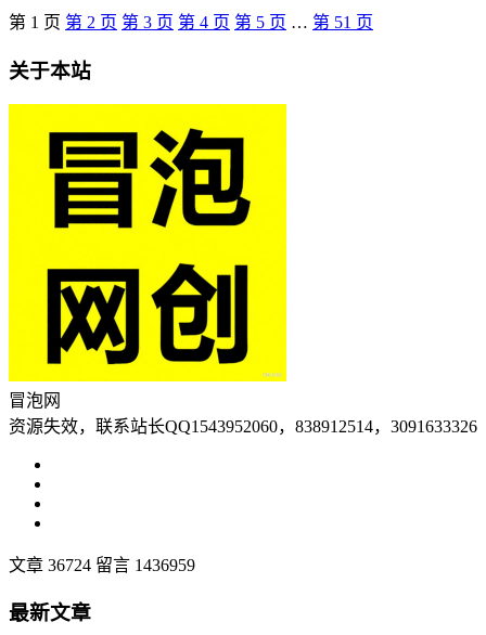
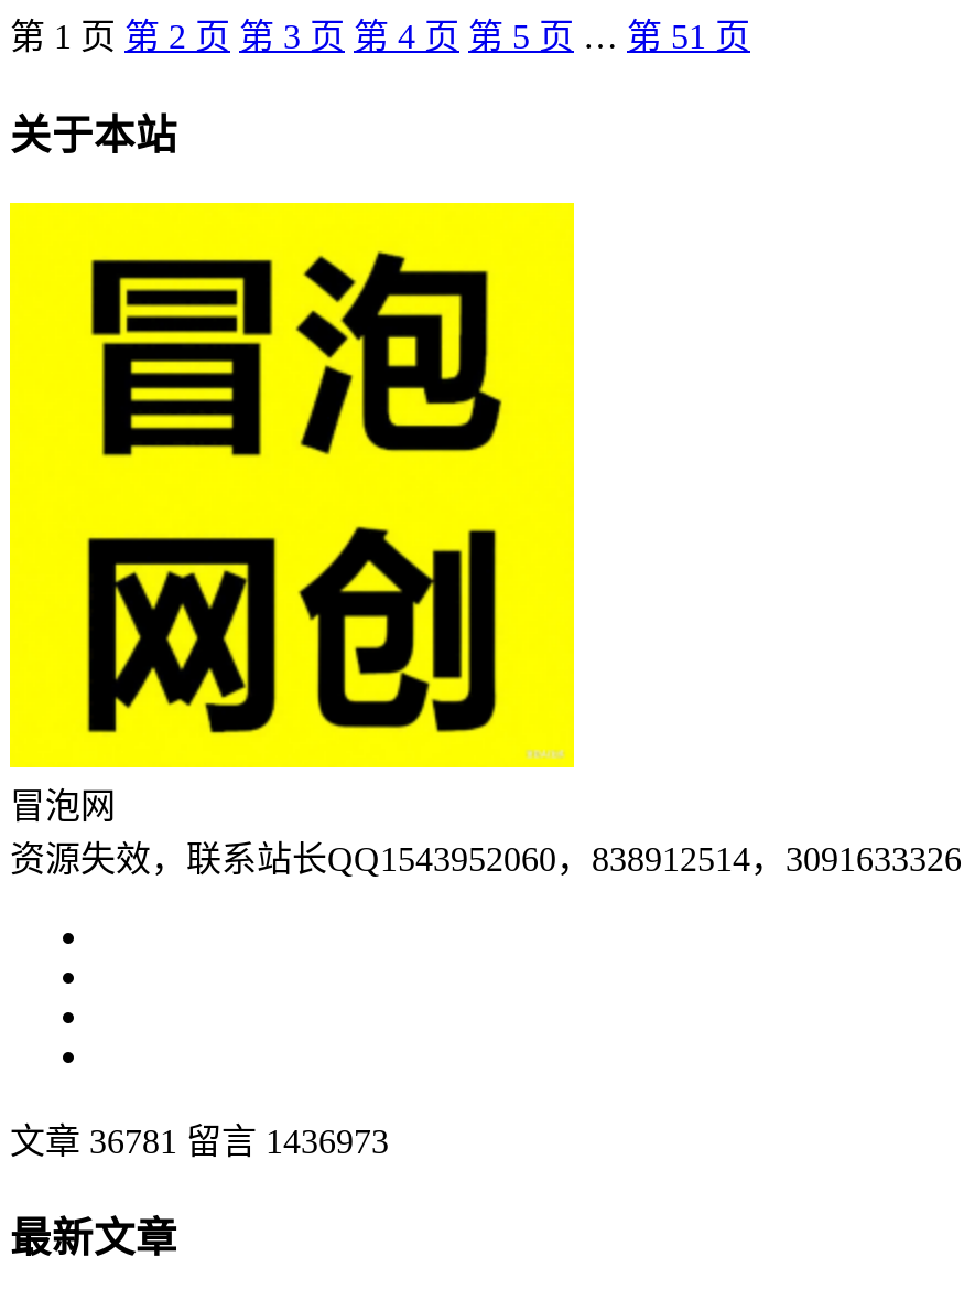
- 文章 36724 留言 1436959
+ 文章 36781 留言 1436973
